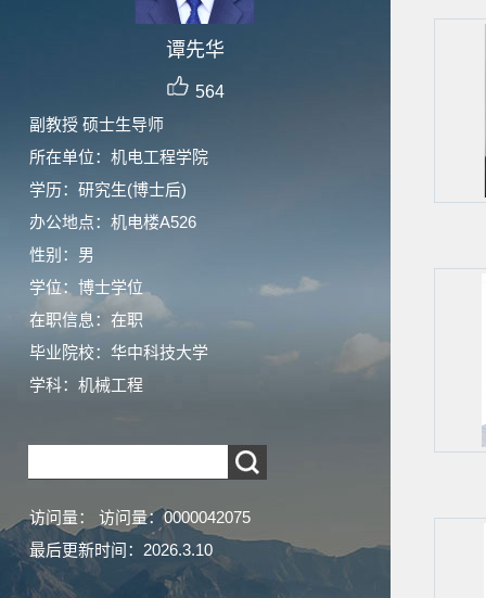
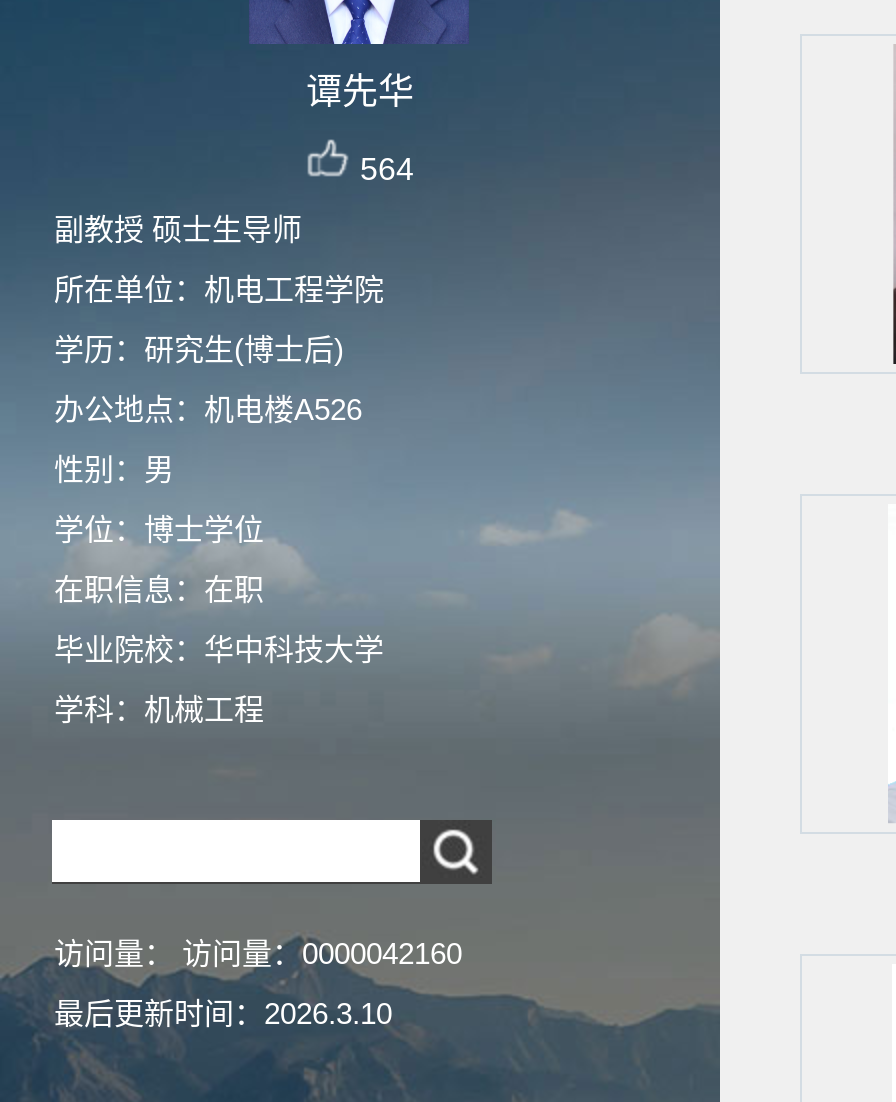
- 访问量：访问量：0000042075
+ 访问量：访问量：0000042160
